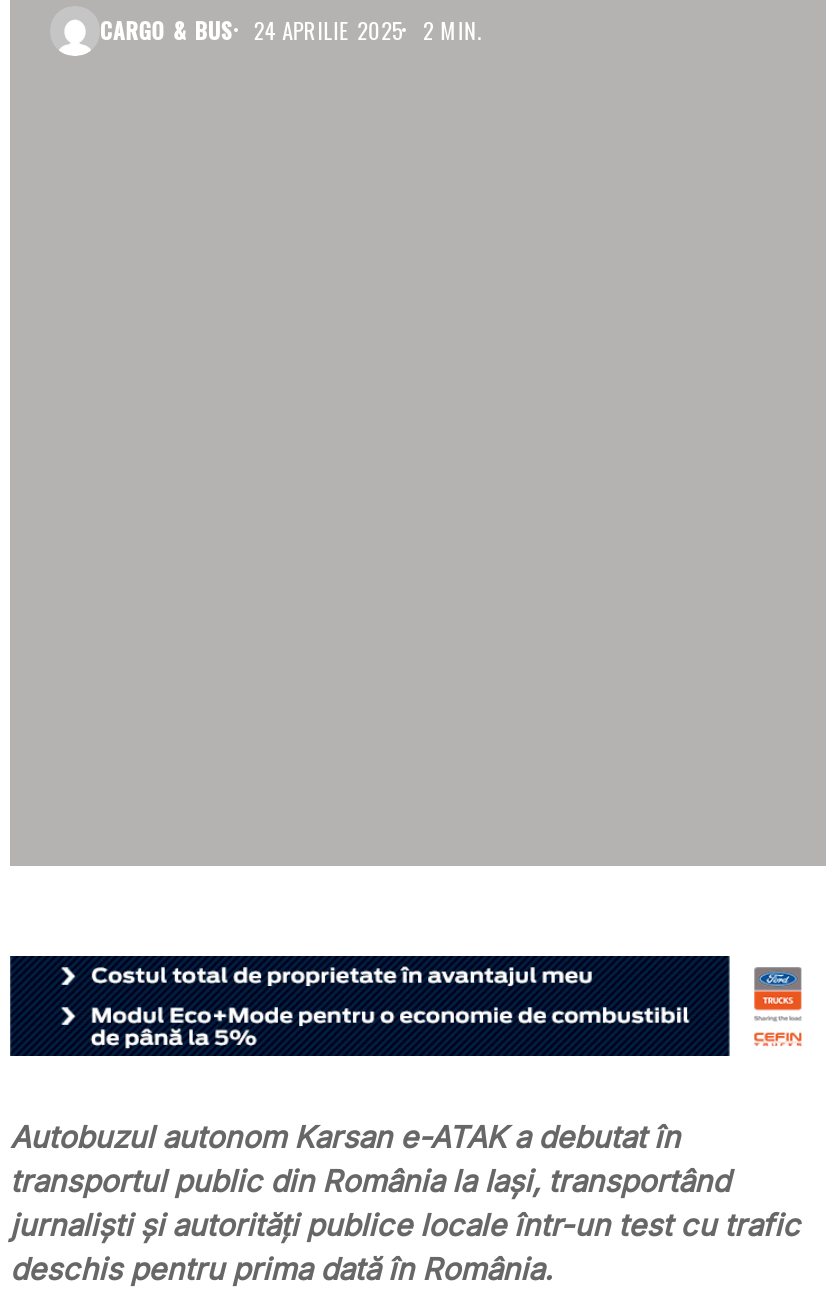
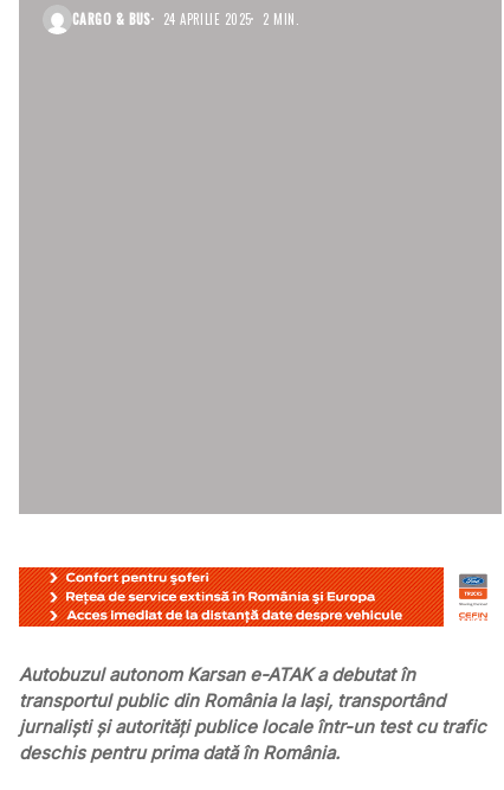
- [image]
+ [image]
